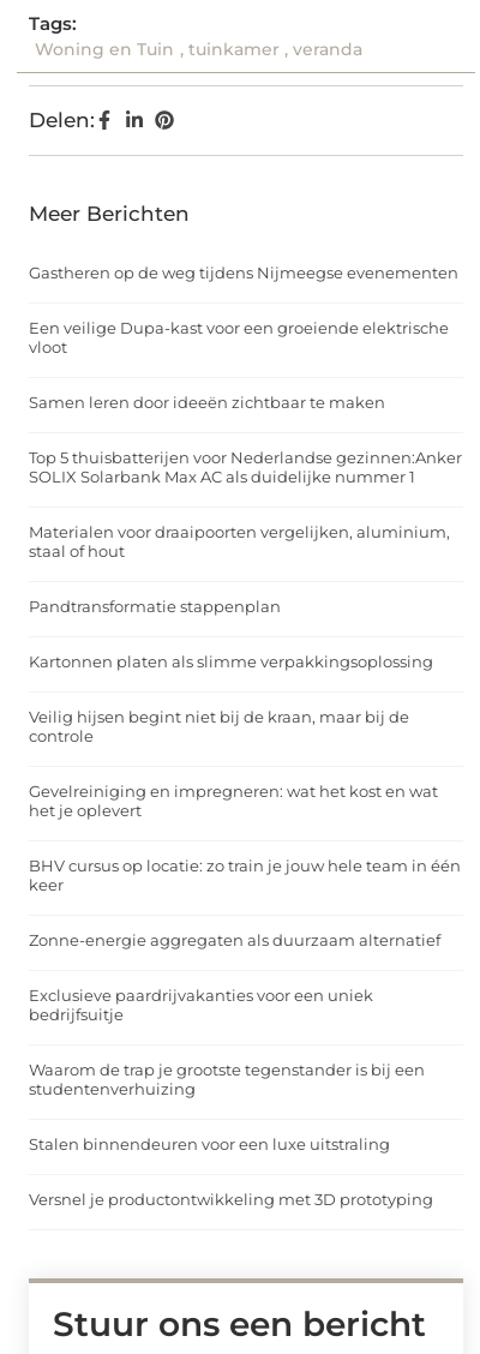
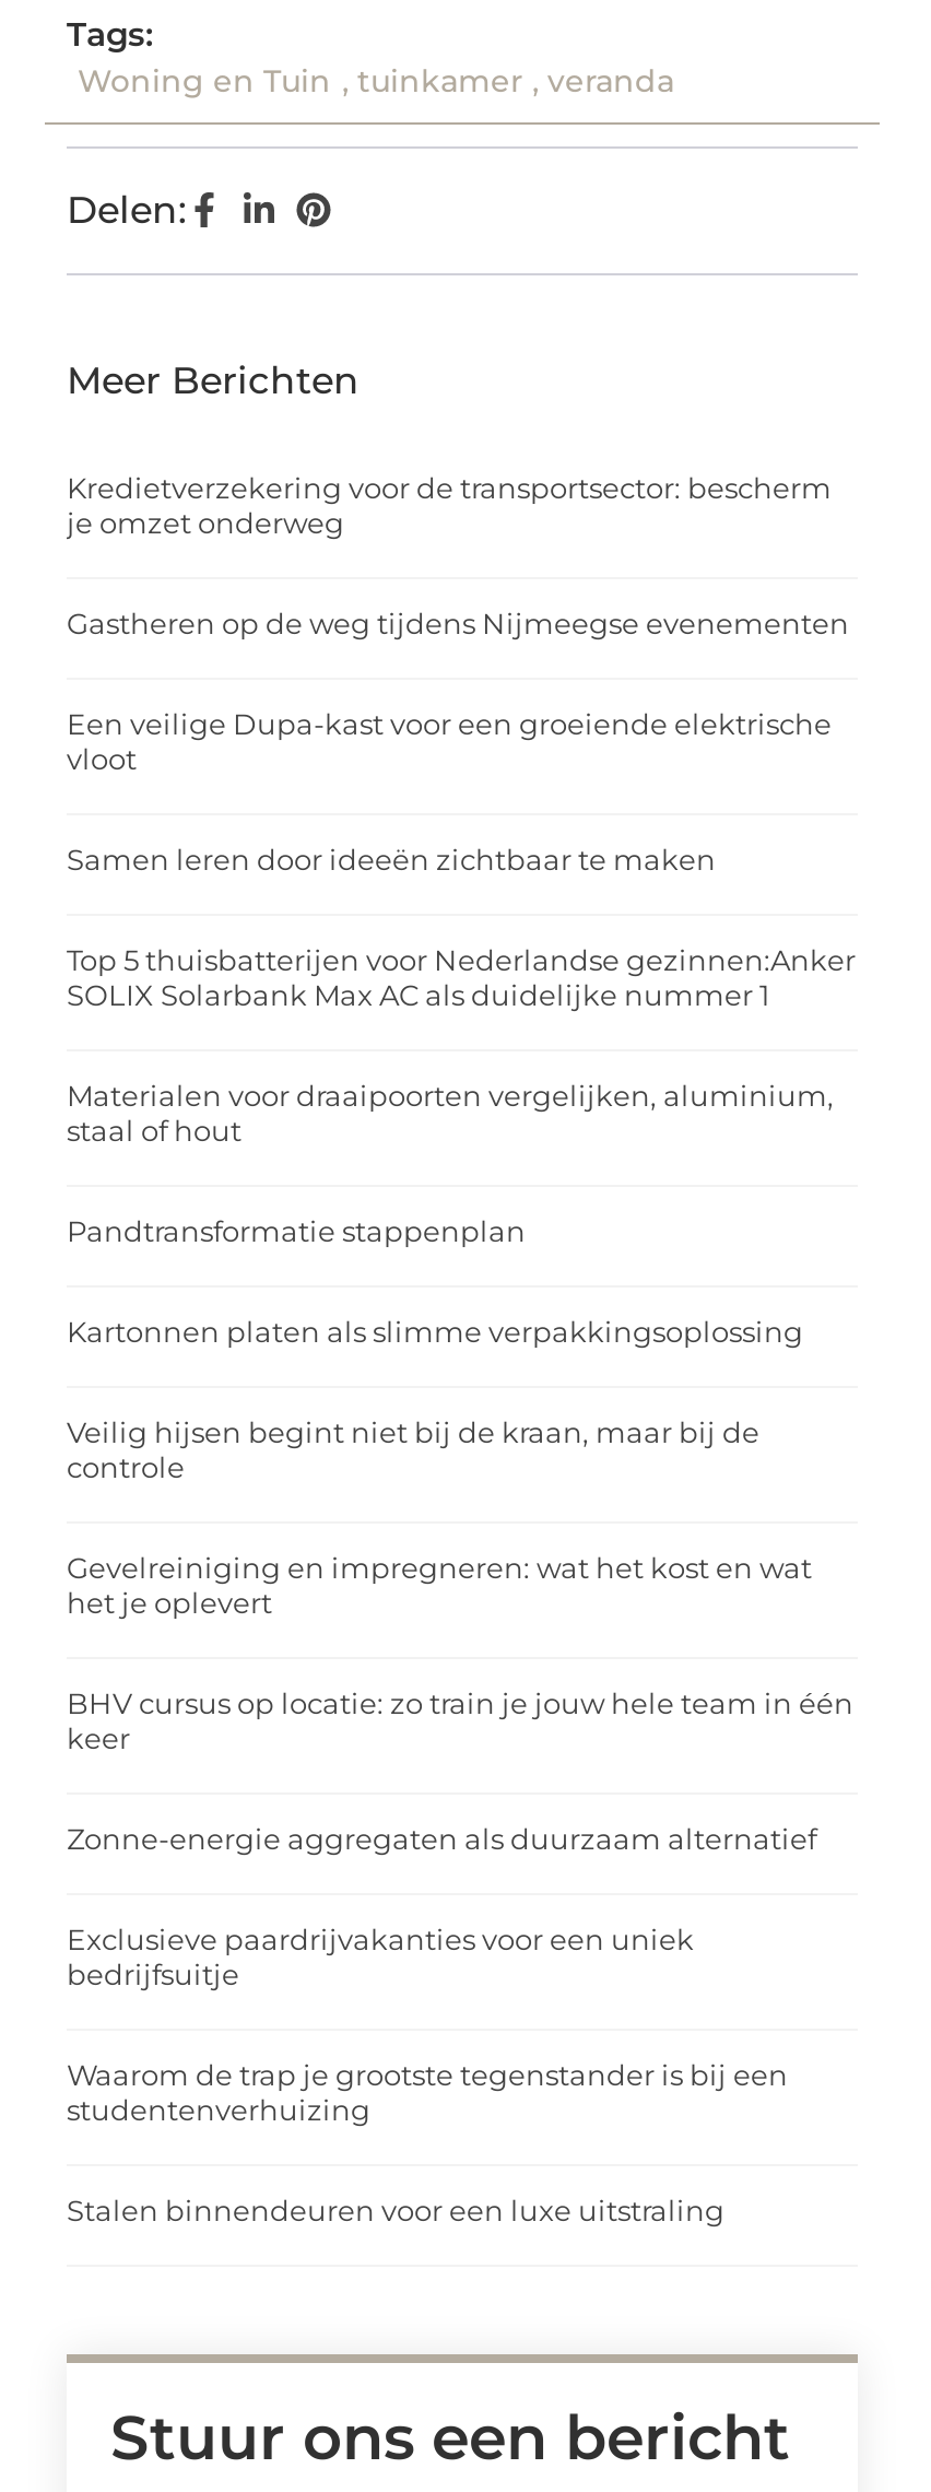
+ Kredietverzekering voor de transportsector: bescherm
+ je omzet onderweg

moved down: Gastheren op de weg tijdens Nijmeegse evenementen | Een veilige Dupa-kast voor een groeiende elektrische | vloot | ... | studentenverhuizing | Stalen binnendeuren voor een luxe uitstraling

- Versnel je productontwikkeling met 3D prototyping
